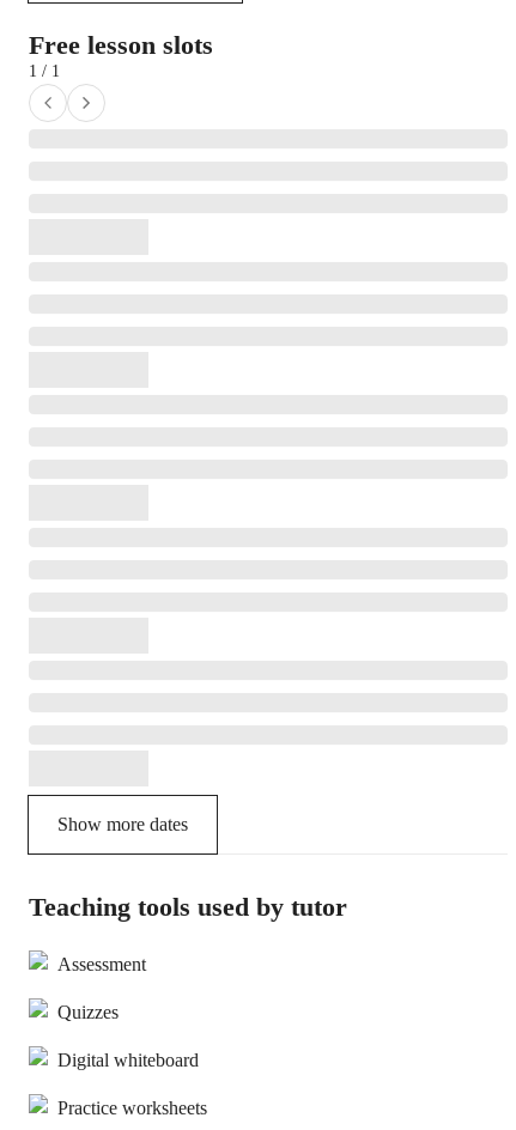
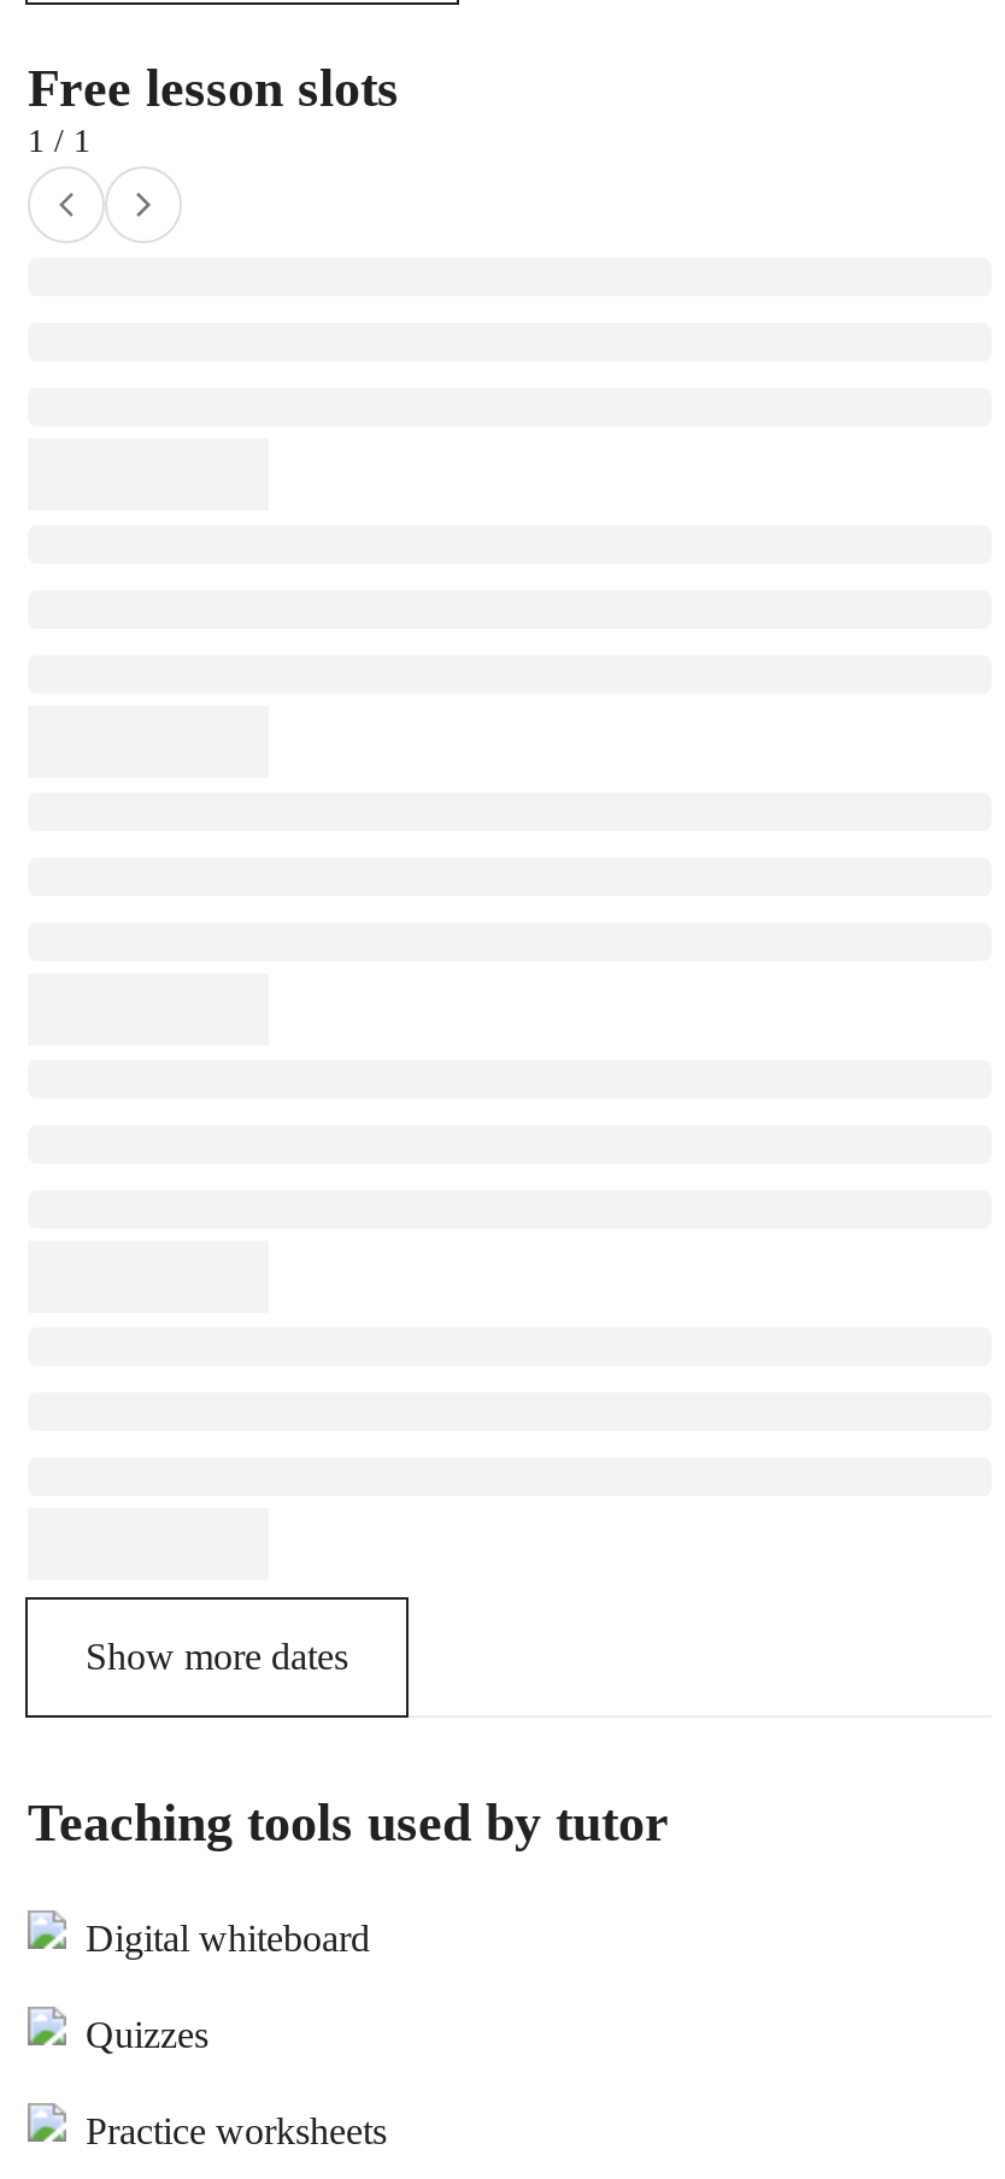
- Assessment

moved up: Digital whiteboard
